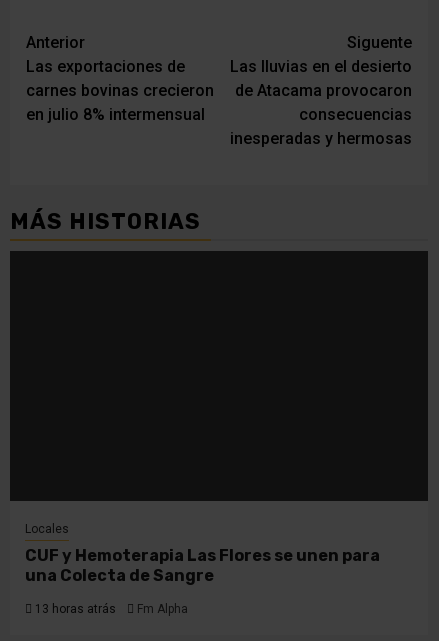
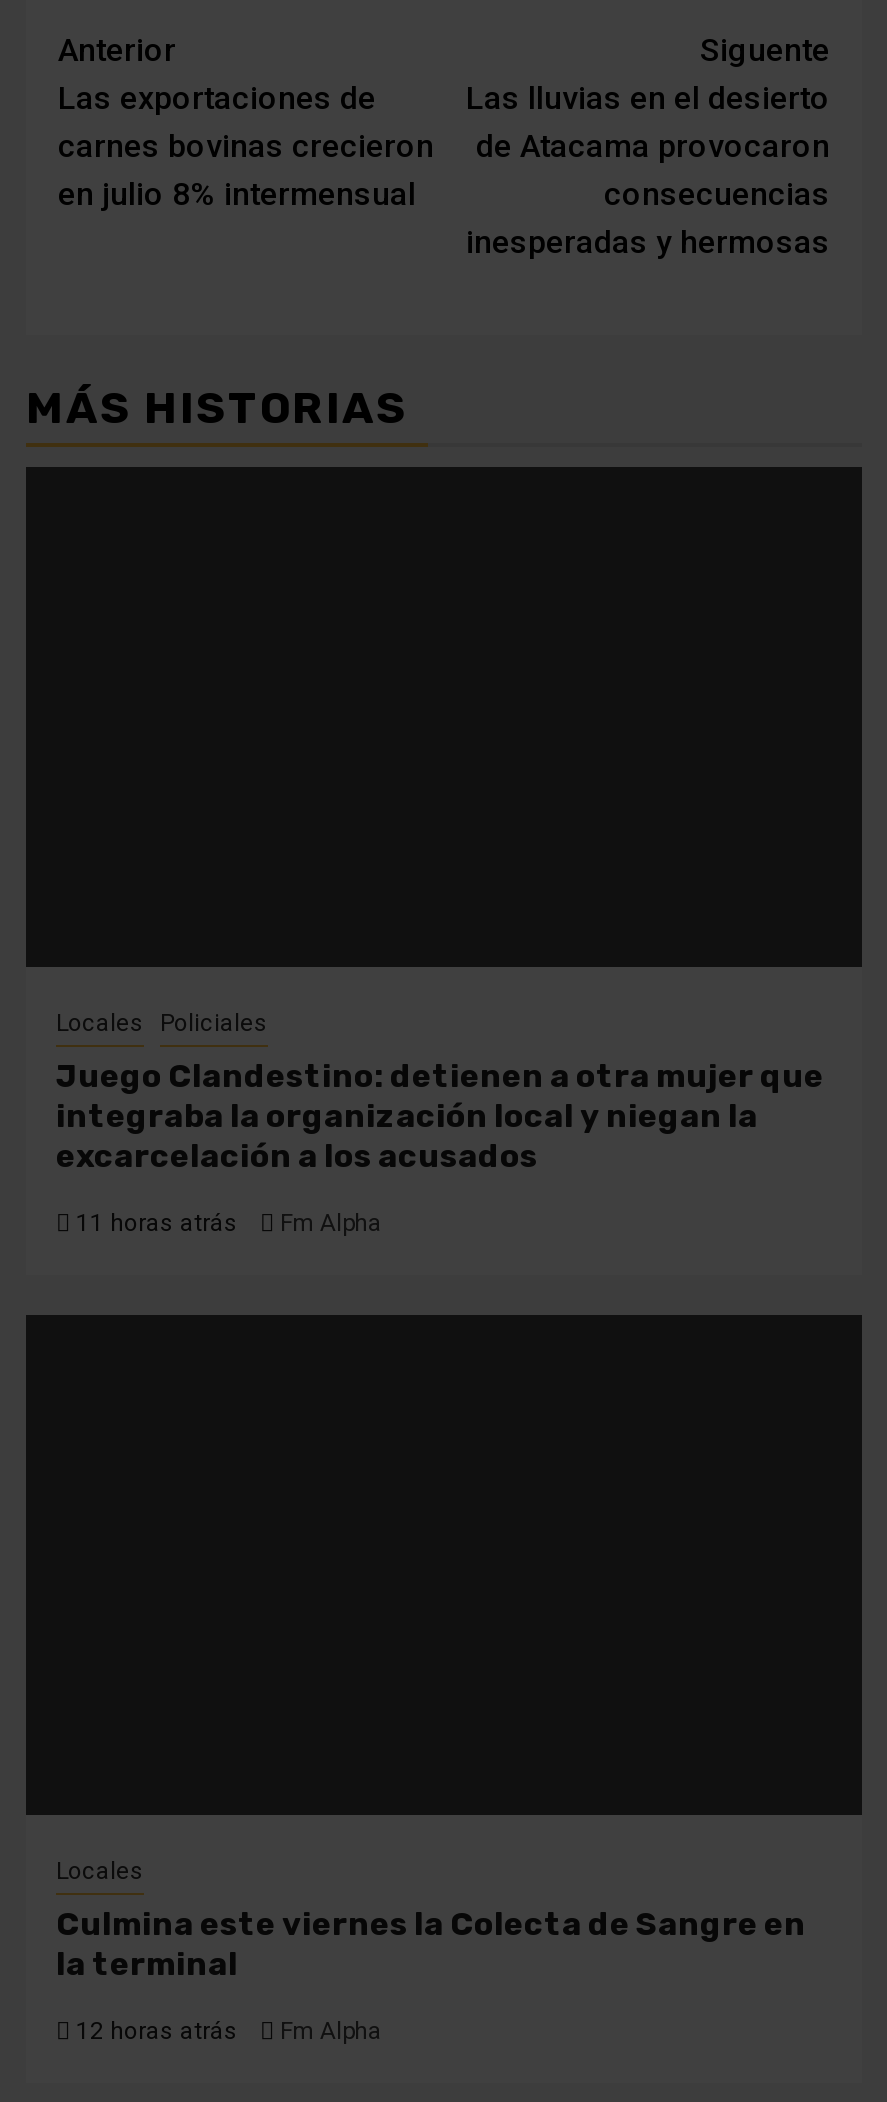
+ Locales Policiales
+ Juego Clandestino: detienen a otra mujer que
+ integraba la organización local y niegan la
+ excarcelación a los acusados
+ 11 horas atrás
+ Fm Alpha

- CUF y Hemoterapia Las Flores se unen para
- una Colecta de Sangre
+ Culmina este viernes la Colecta de Sangre en
+ la terminal

- 13 horas atrás Fm Alpha
+ 12 horas atrás Fm Alpha
